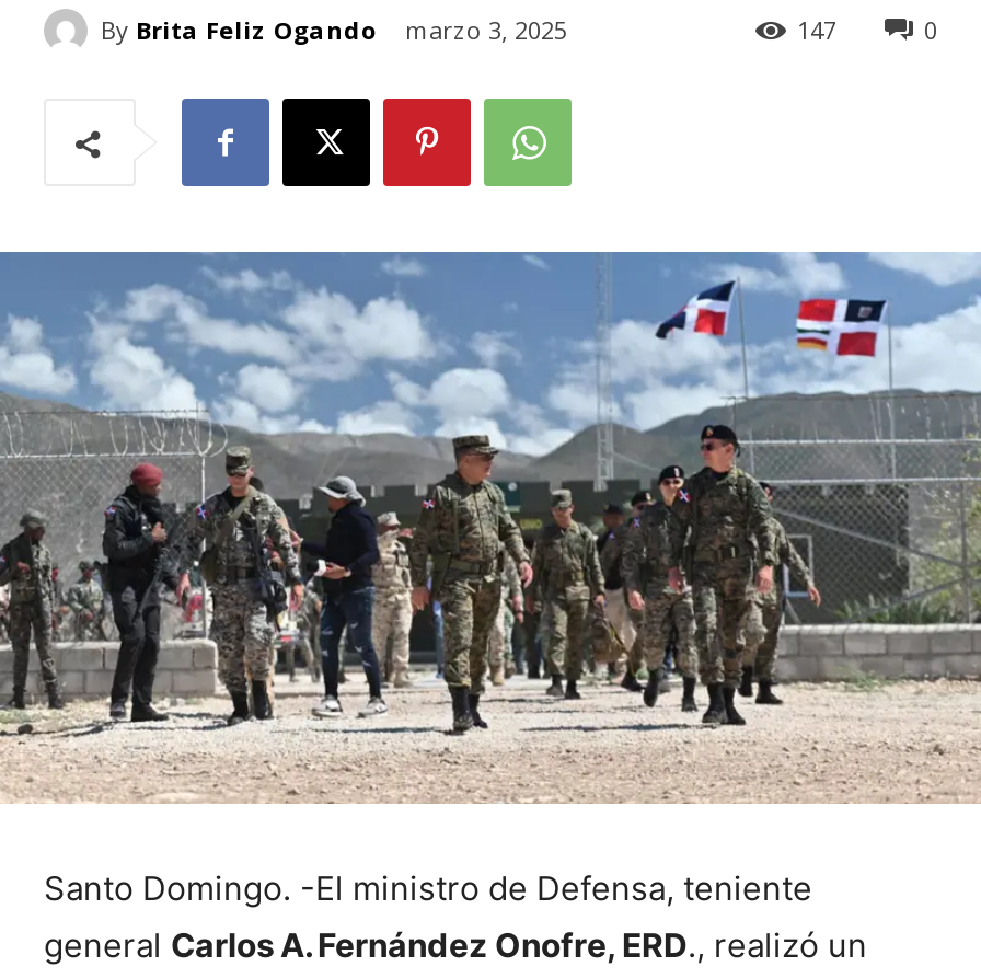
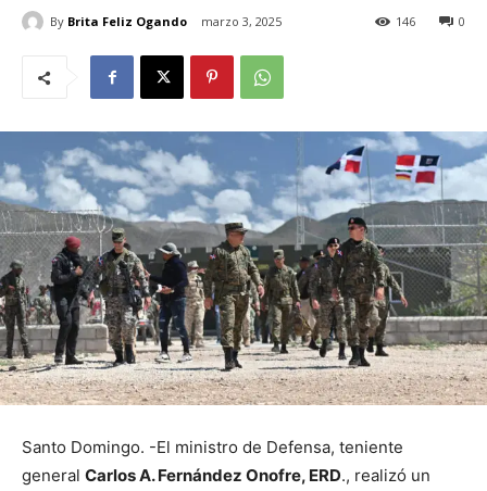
- 147
+ 146
